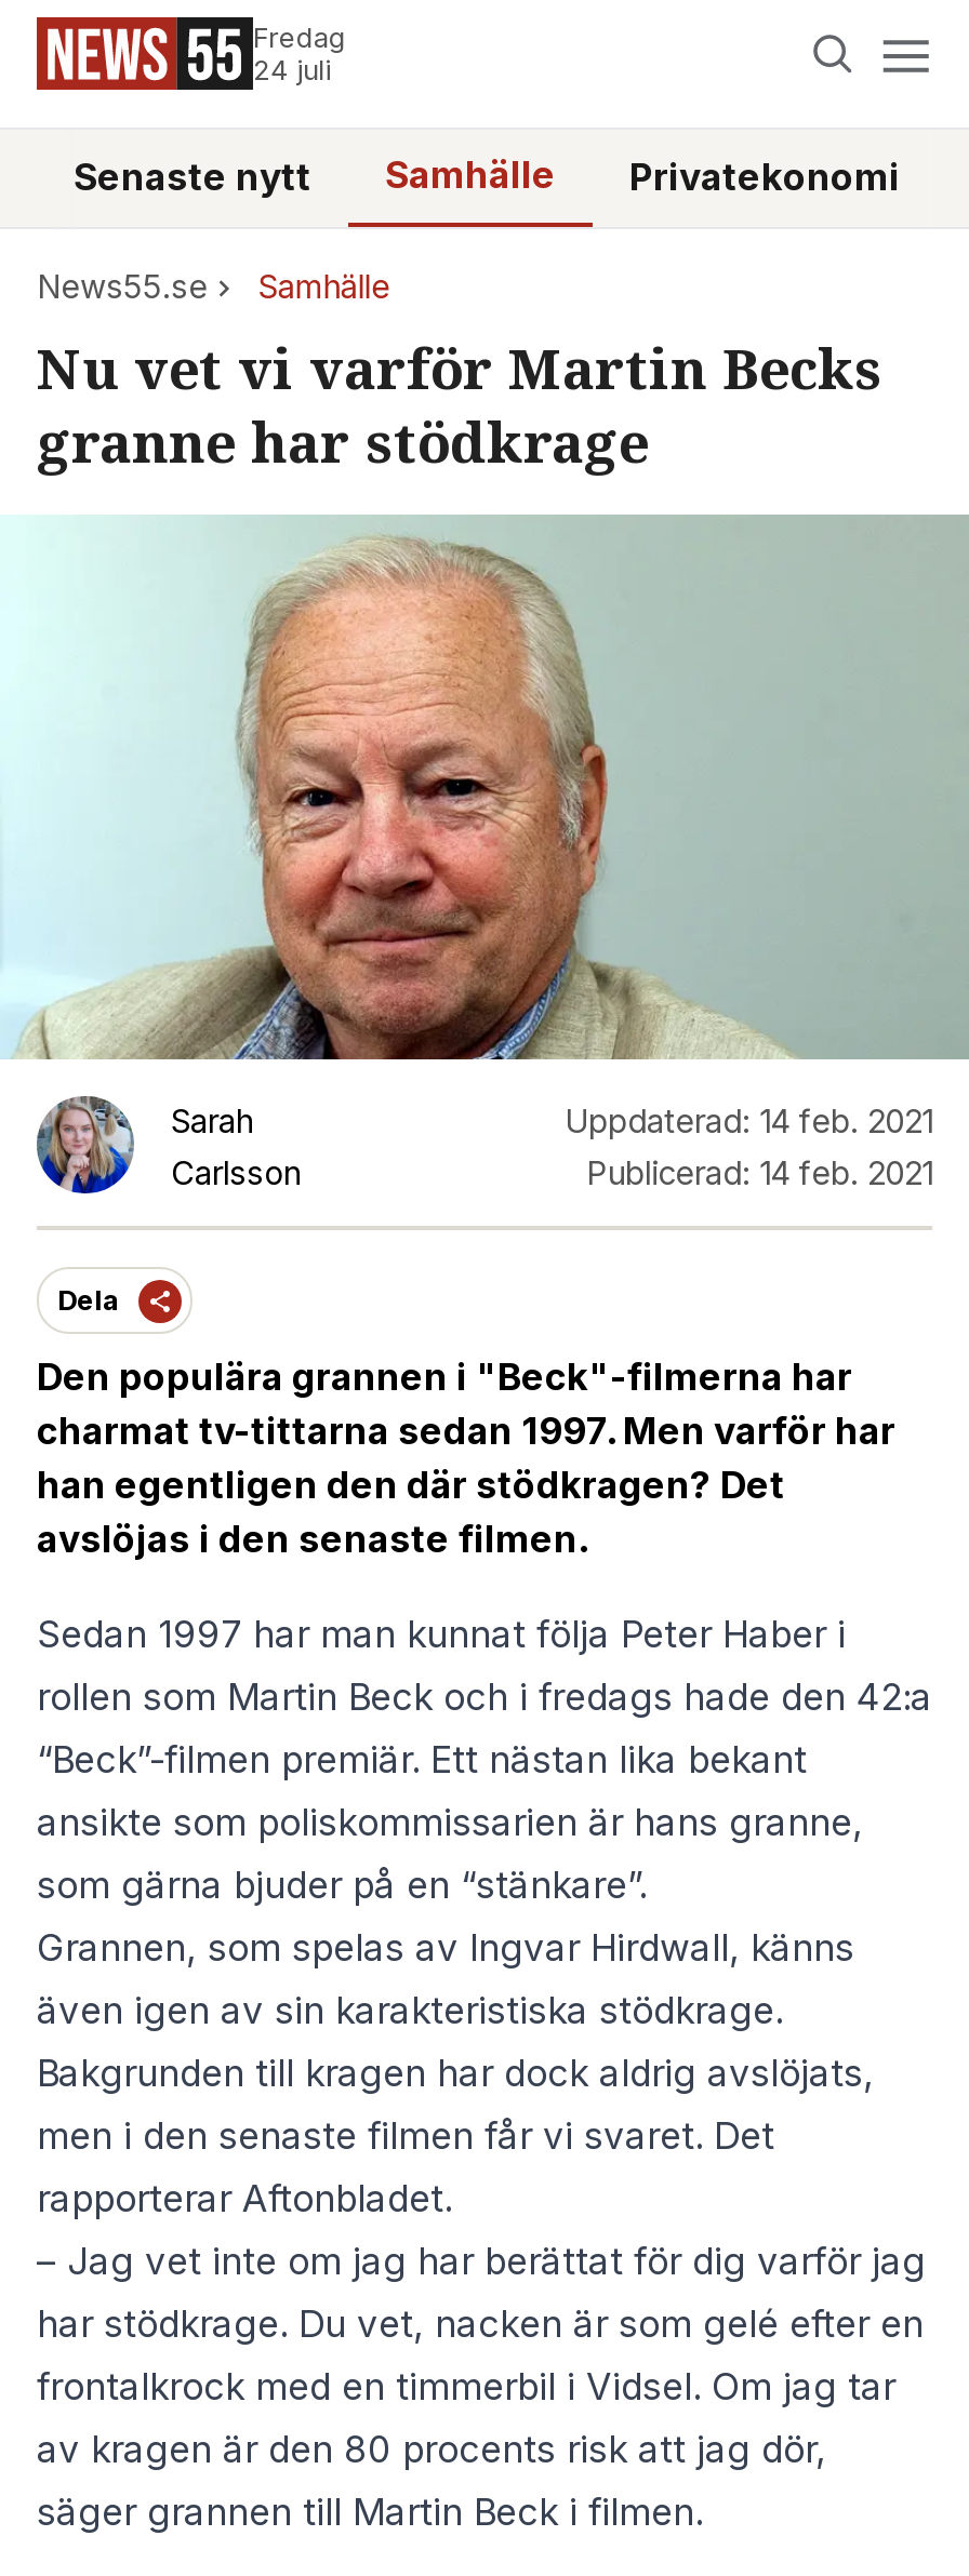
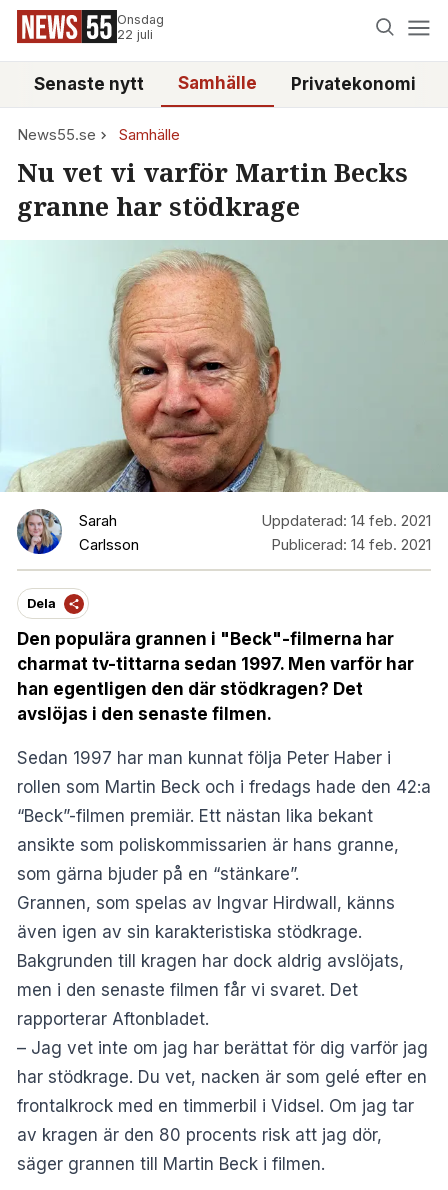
- Fredag
- 24 juli
+ Onsdag
+ 22 juli
